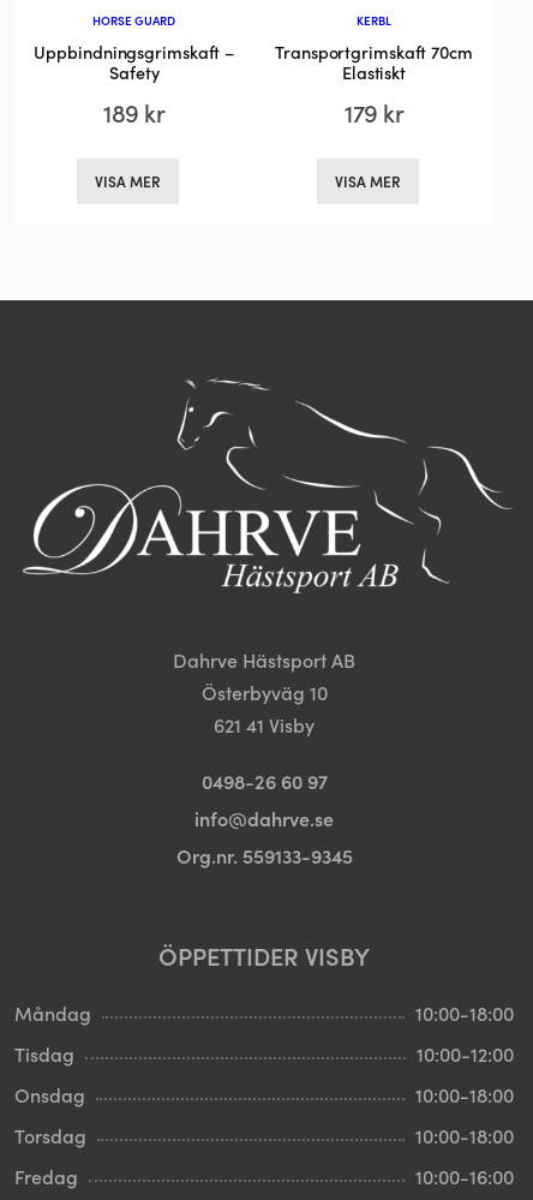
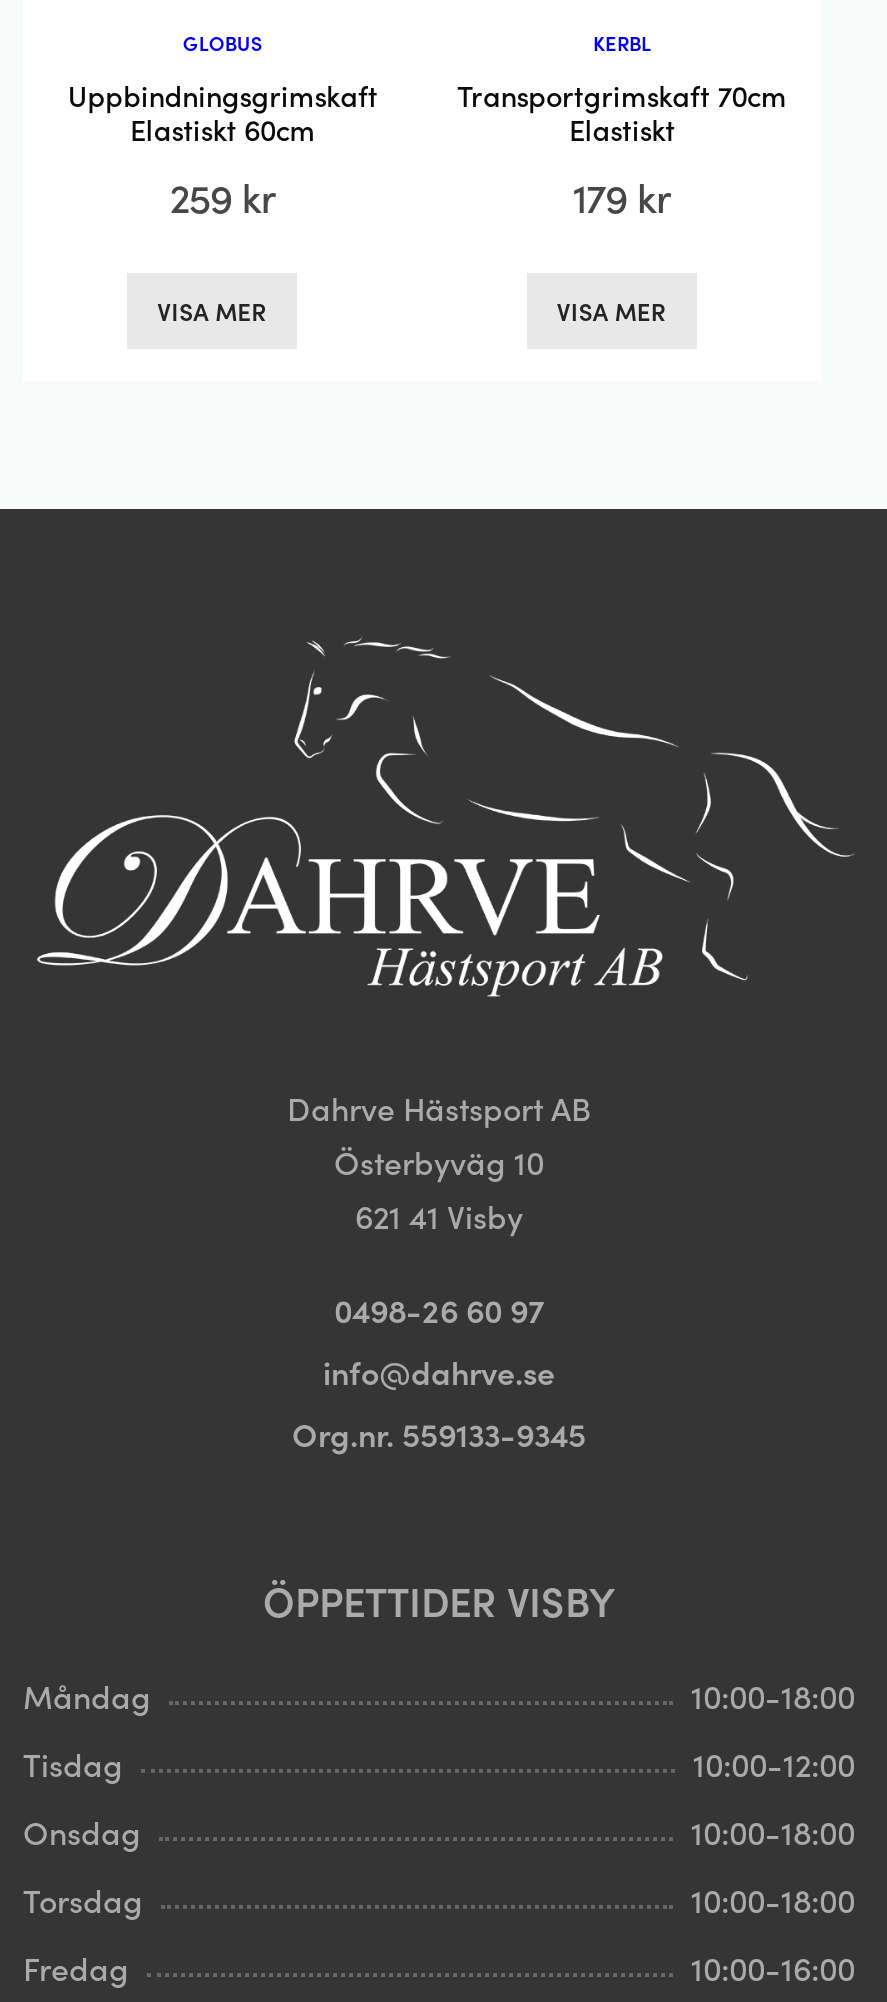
- HORSE GUARD
+ GLOBUS

- Uppbindningsgrimskaft –
- Safety
- 189 kr
+ Uppbindningsgrimskaft
+ Elastiskt 60cm
+ 259 kr
